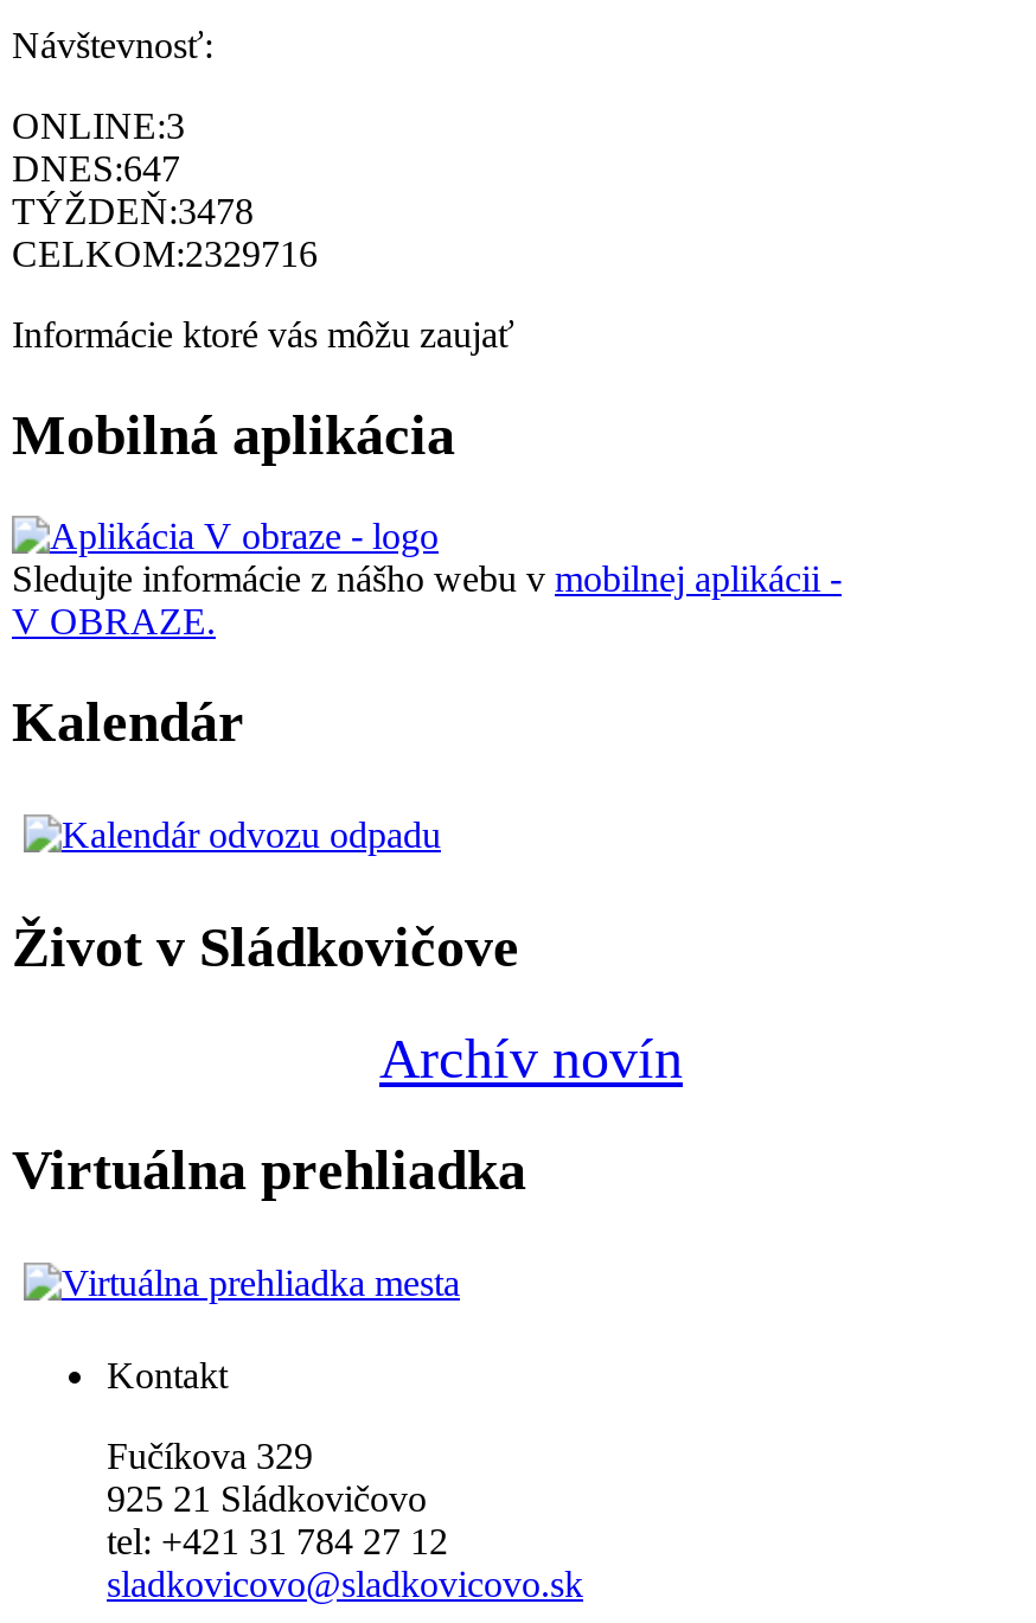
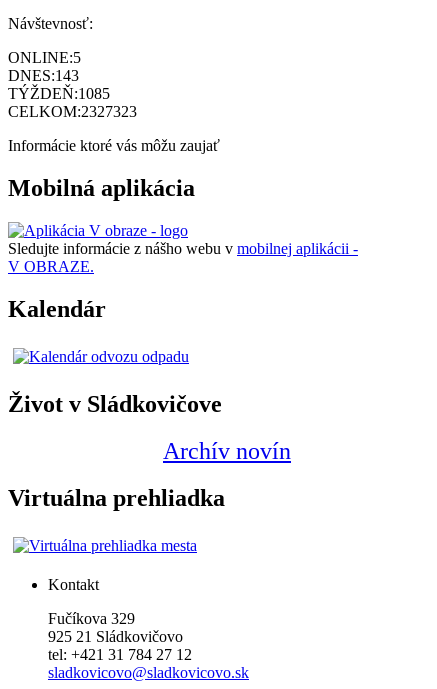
- ONLINE:3
+ ONLINE:5

- DNES:647
+ DNES:143

- TÝŽDEŇ:3478
+ TÝŽDEŇ:1085

- CELKOM:2329716
+ CELKOM:2327323
